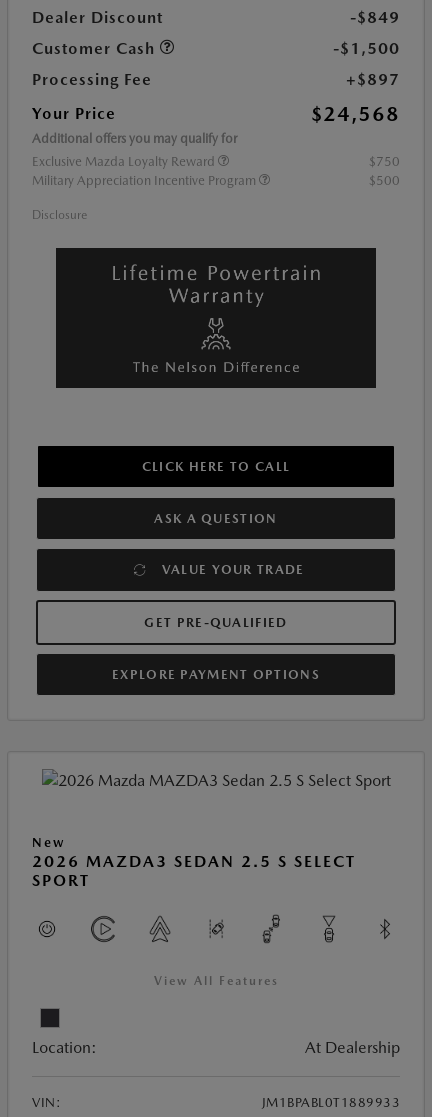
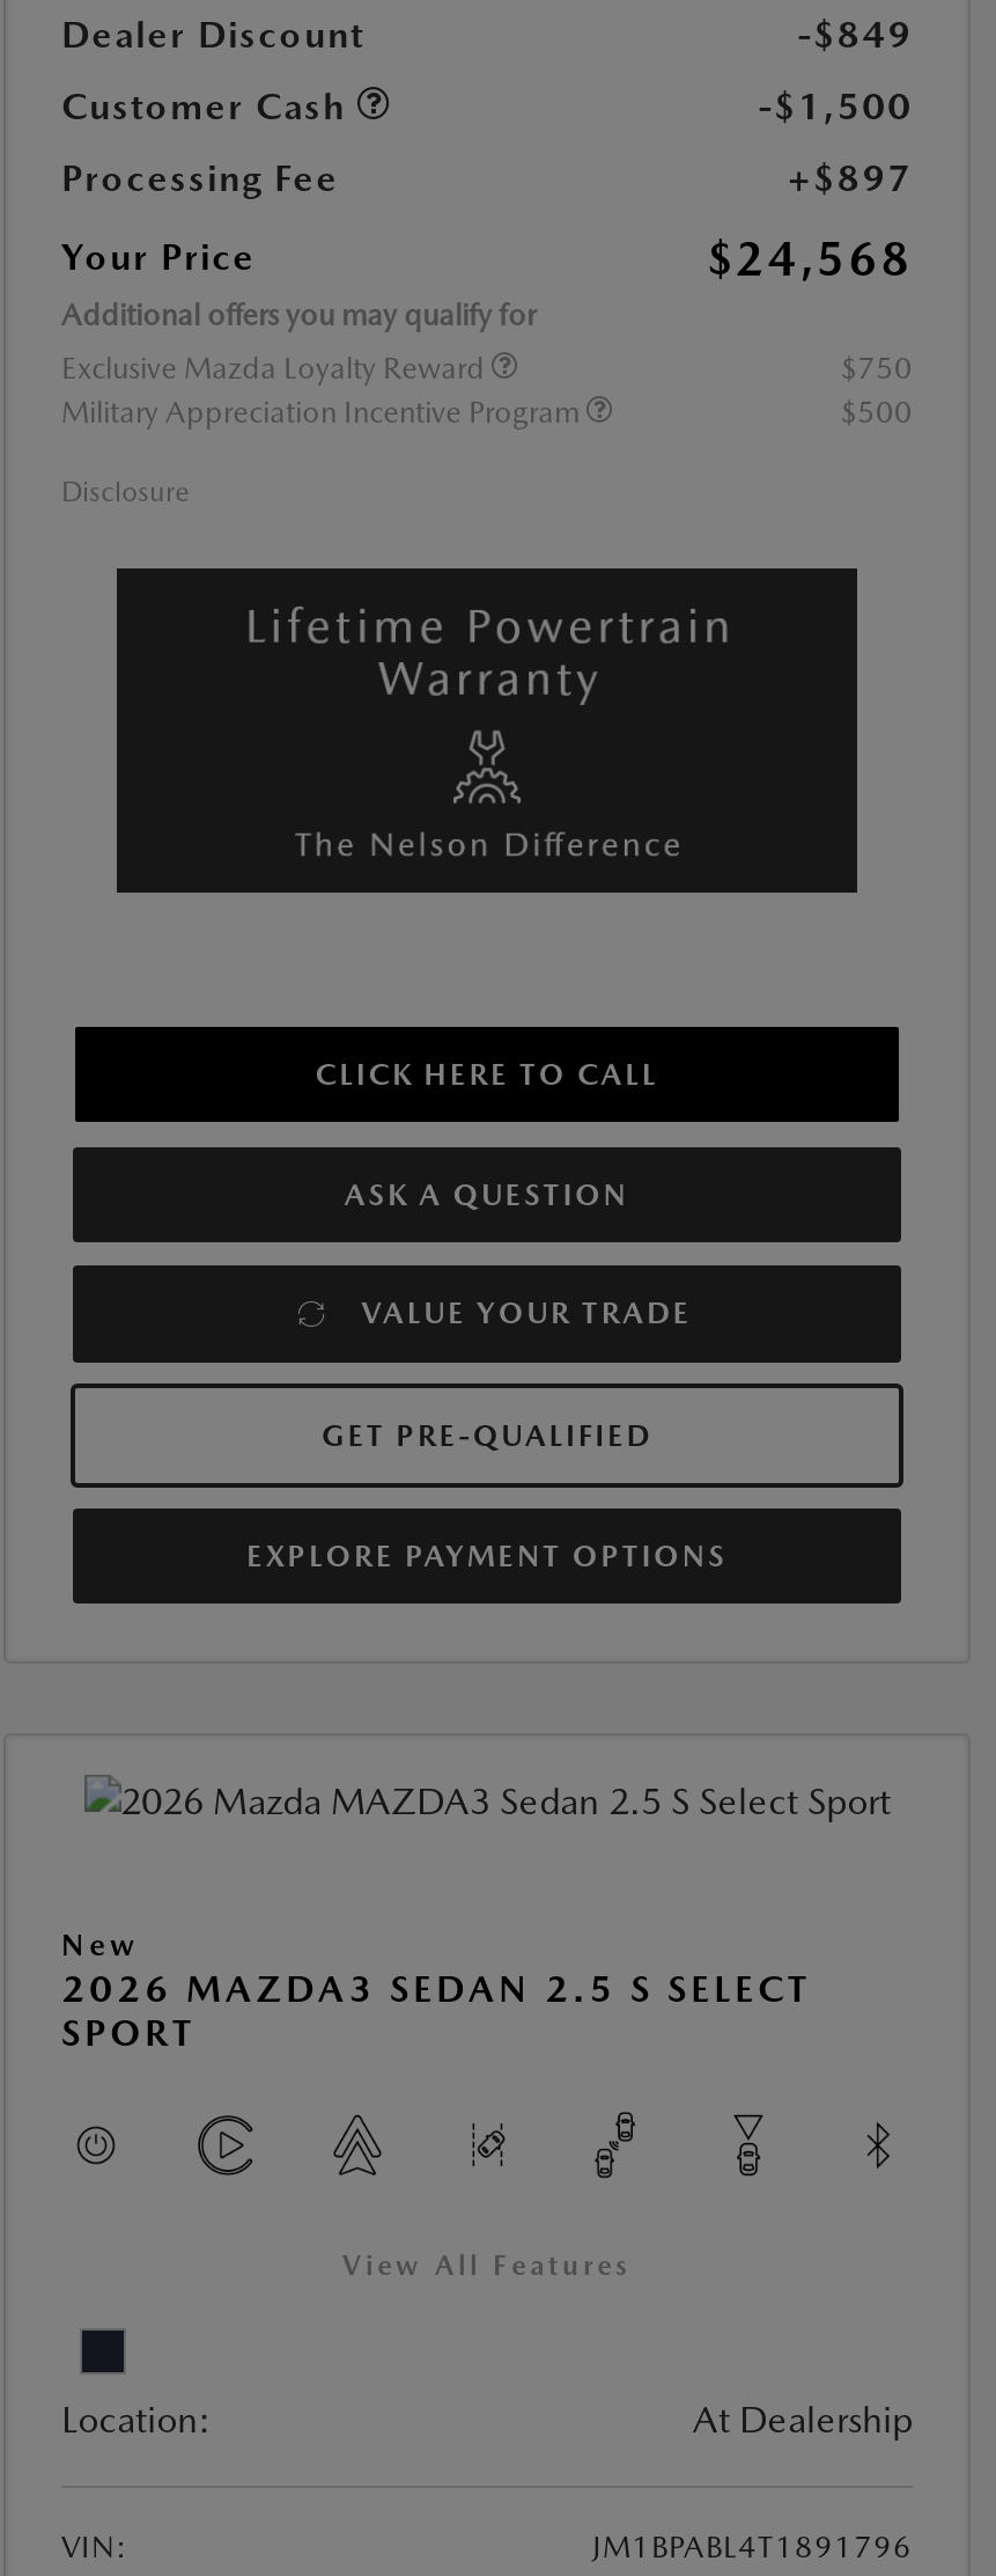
- JM1BPABL0T1889933
+ JM1BPABL4T1891796
